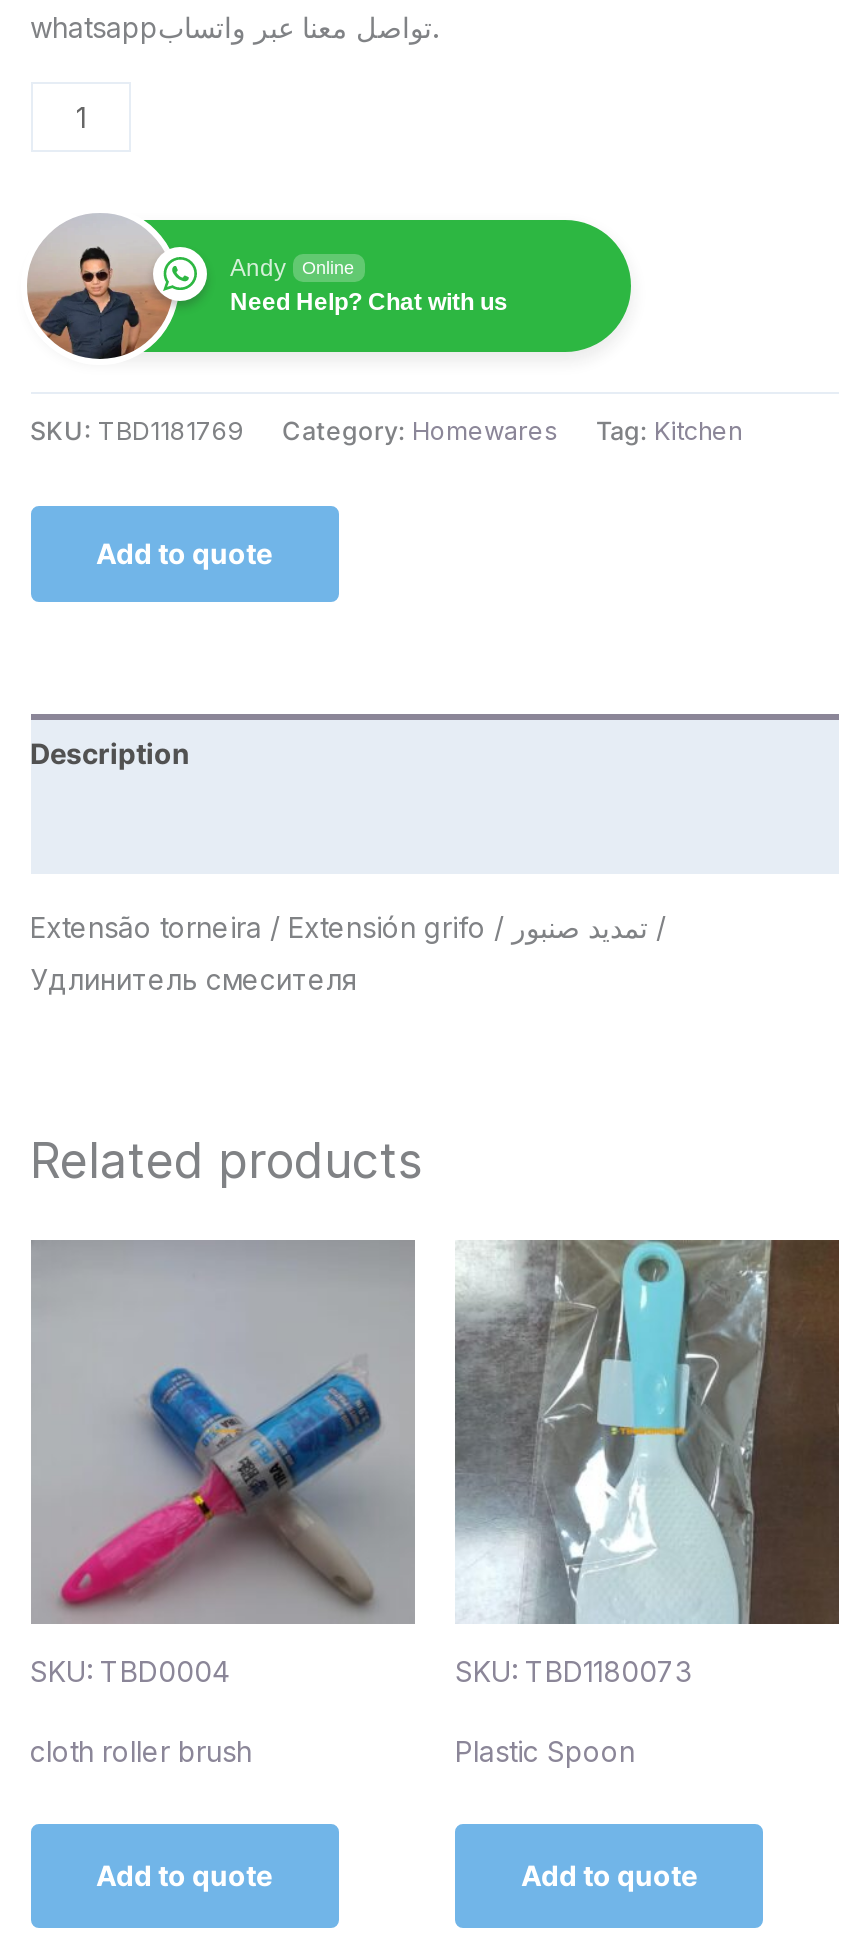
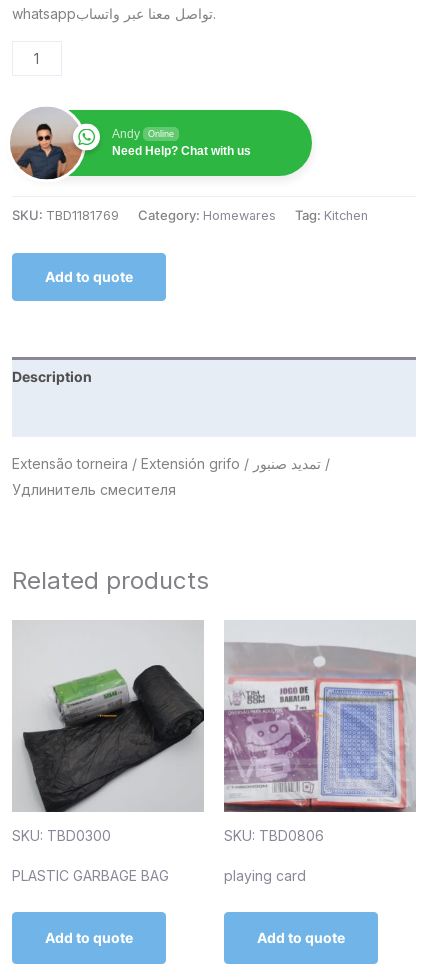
- [image]
- SKU: TBD0004
+ [image]
+ SKU: TBD0300

- [image]
- SKU: TBD1180073
+ [image]
+ SKU: TBD0806

- cloth roller brush
+ PLASTIC GARBAGE BAG

- Plastic Spoon
+ playing card
